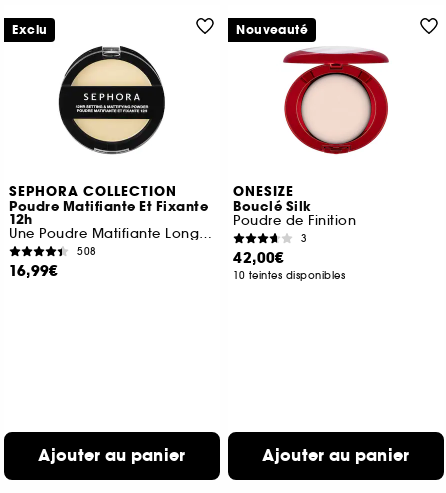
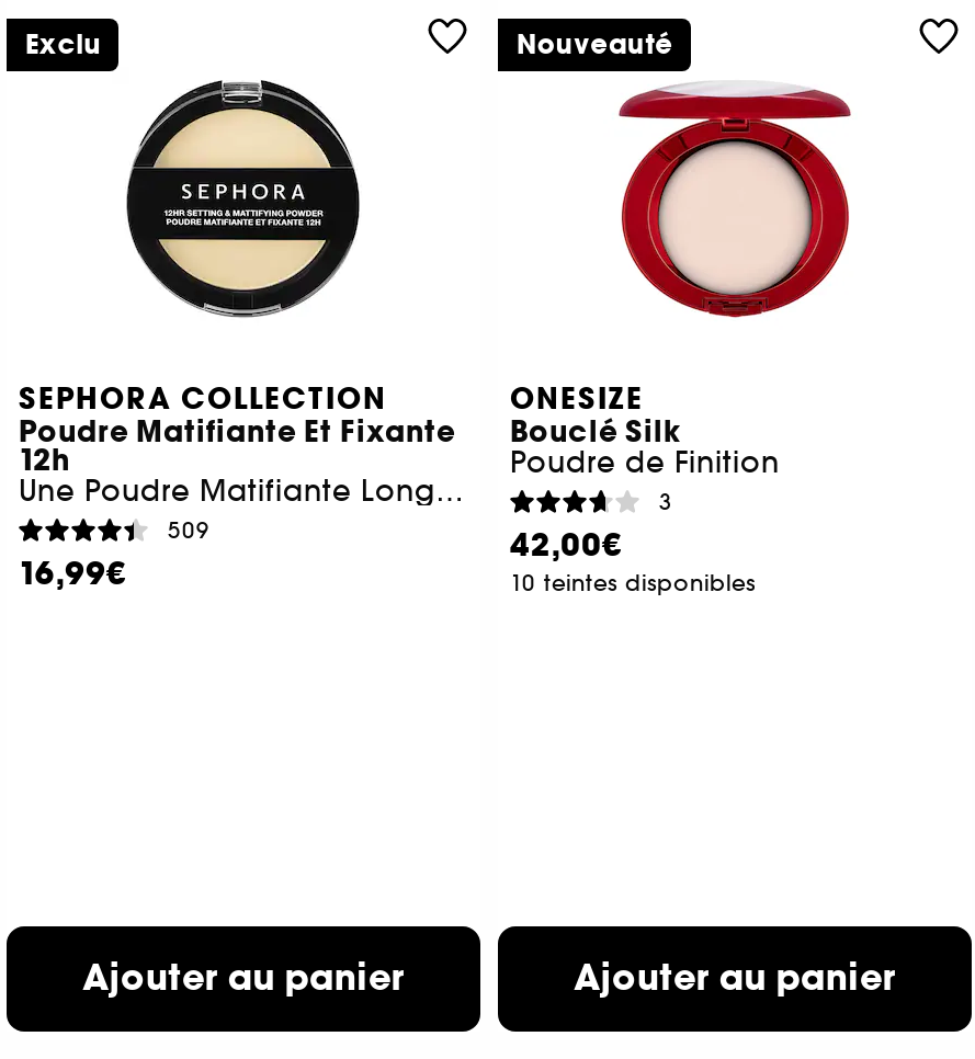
- 508
+ 509
